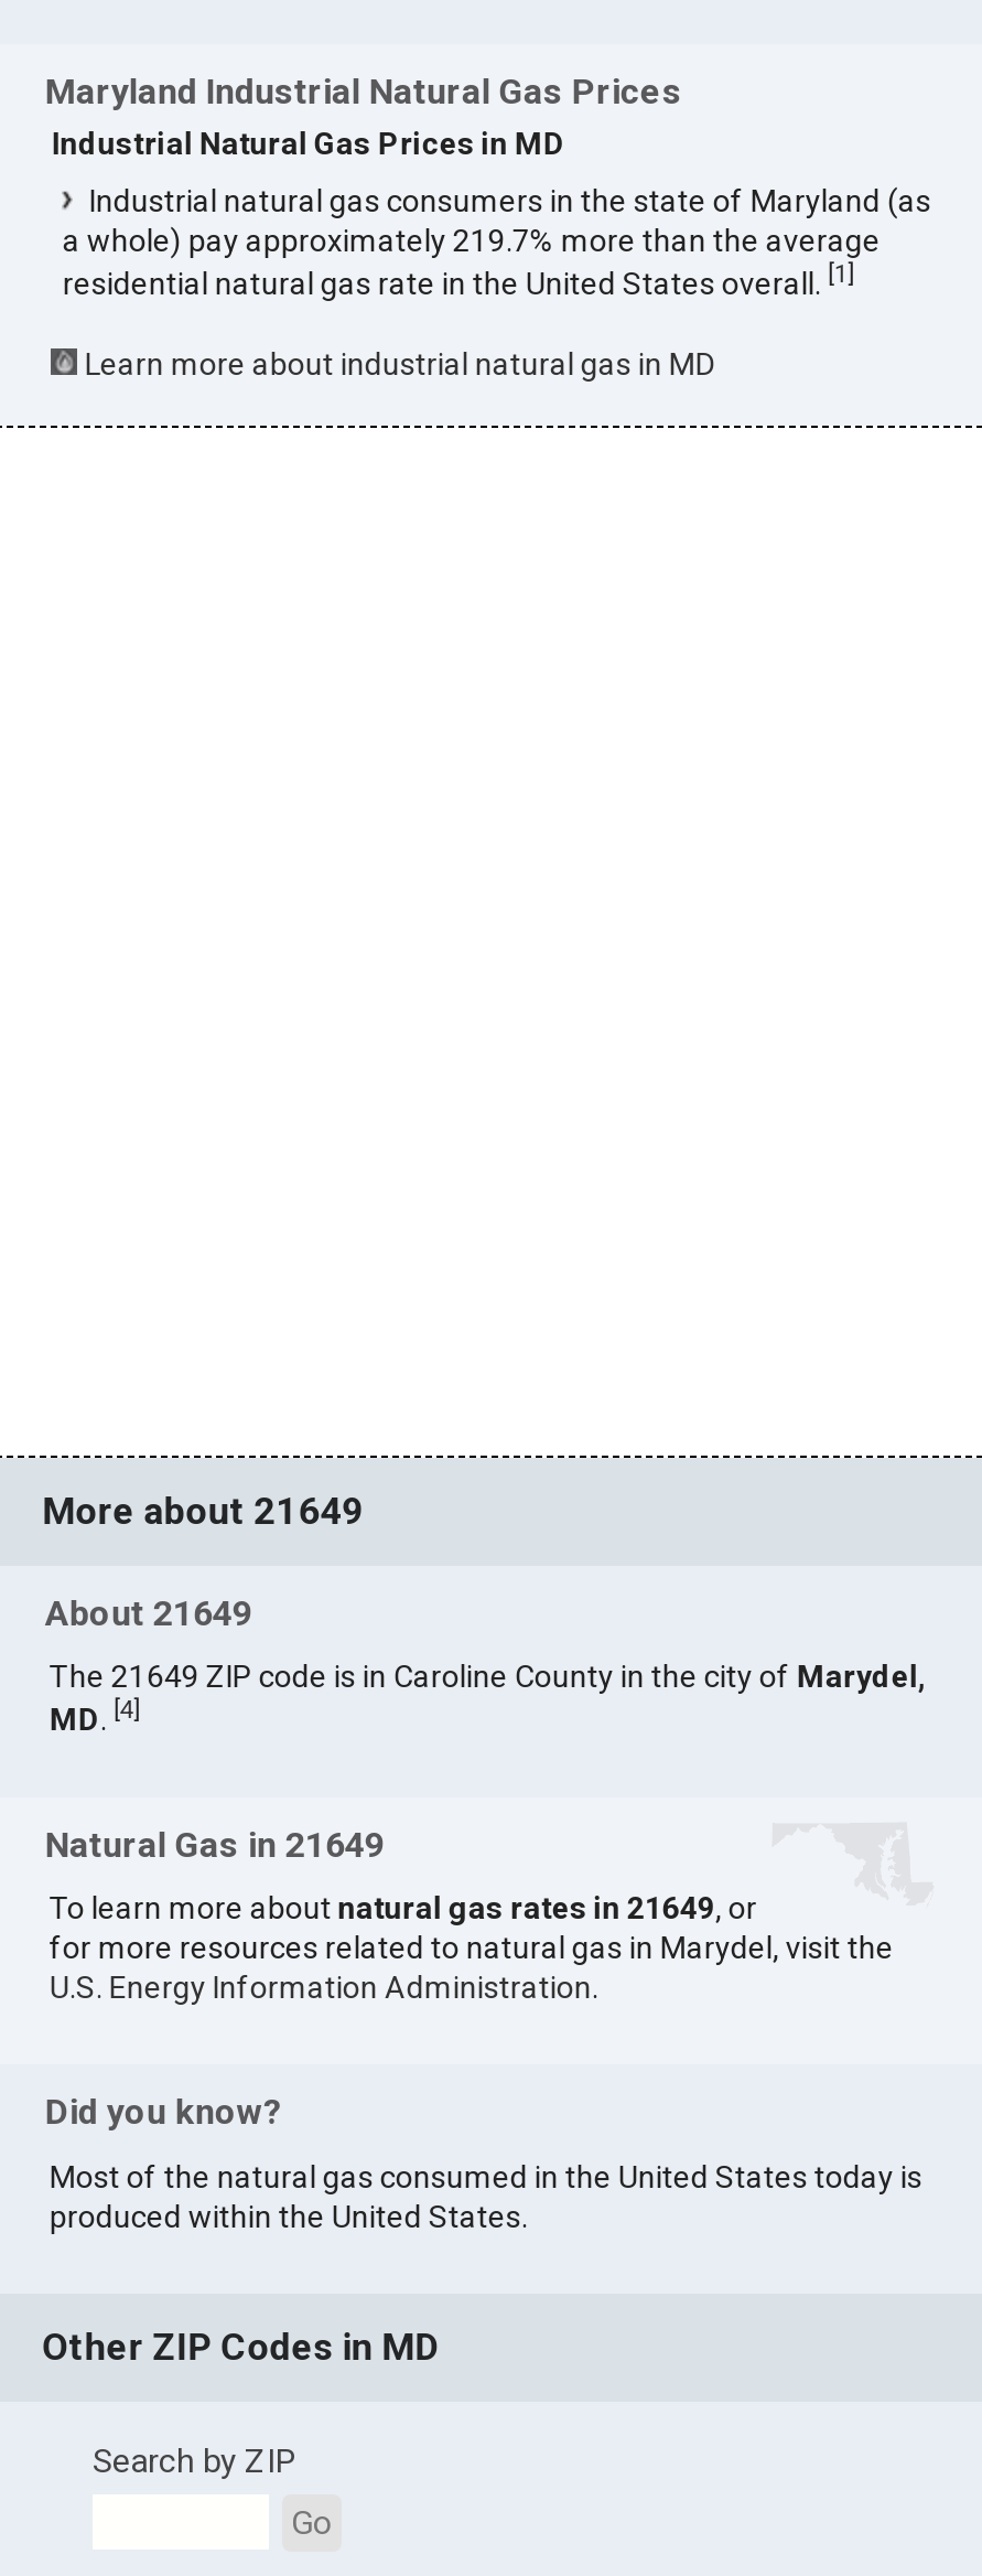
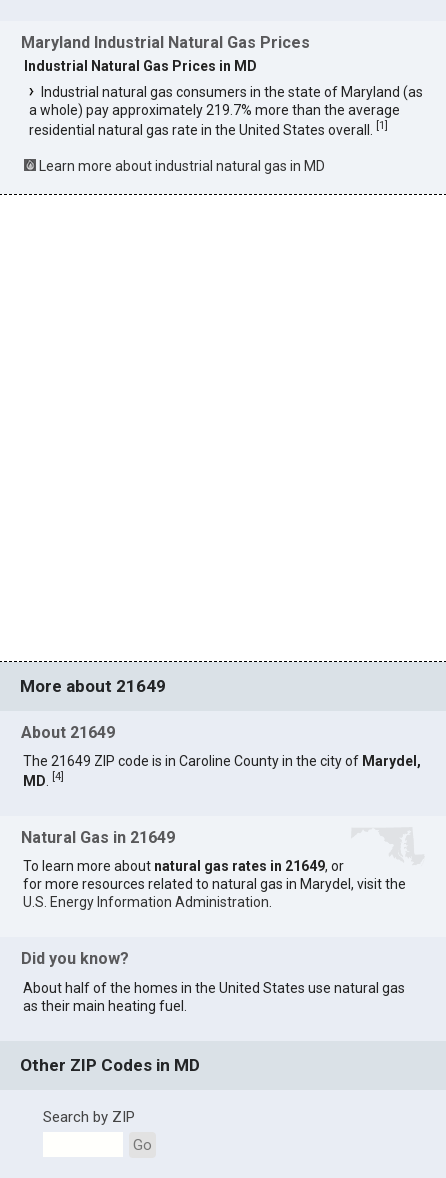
- Most of the natural gas consumed in the United States today is
- produced within the United States.
+ About half of the homes in the United States use natural gas
+ as their main heating fuel.
